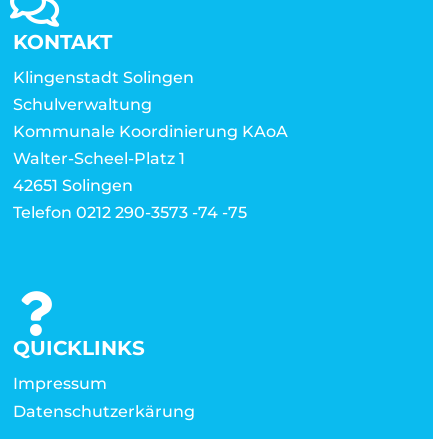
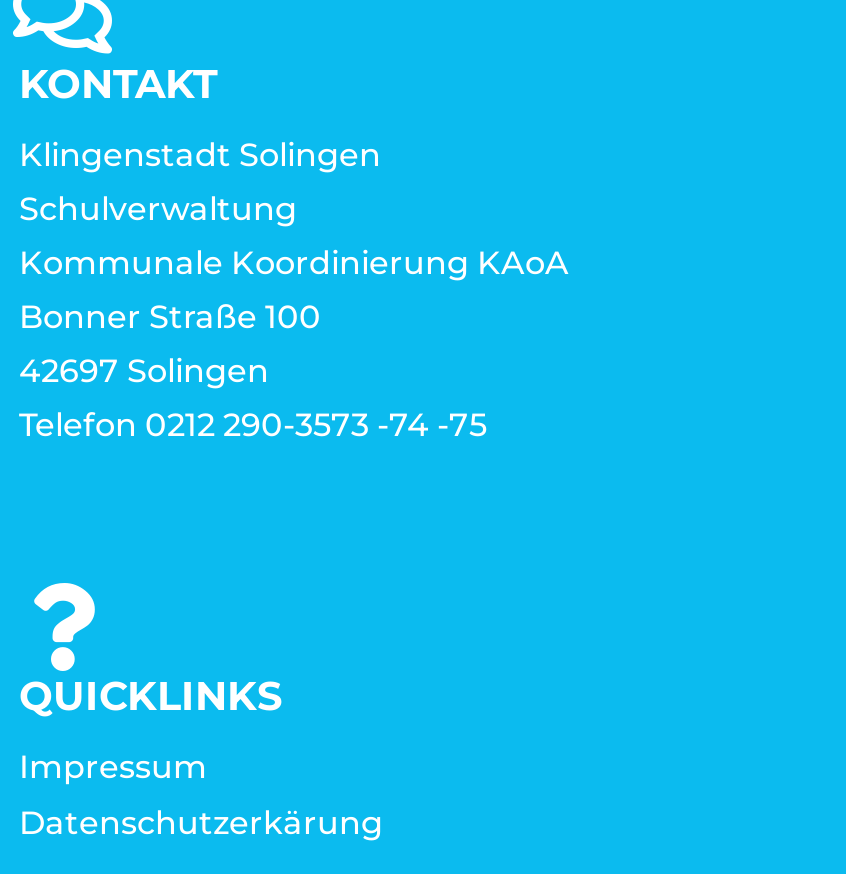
- Walter-Scheel-Platz 1
- 42651 Solingen
+ Bonner Straße 100
+ 42697 Solingen
